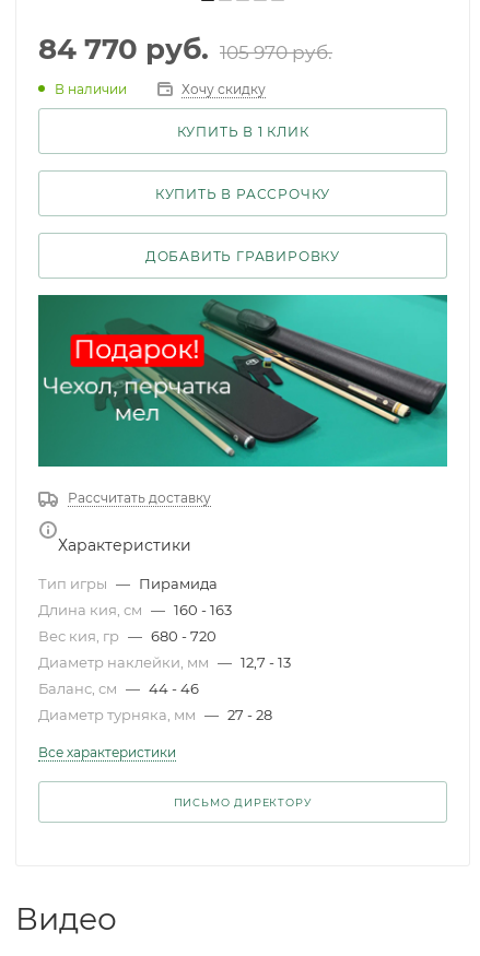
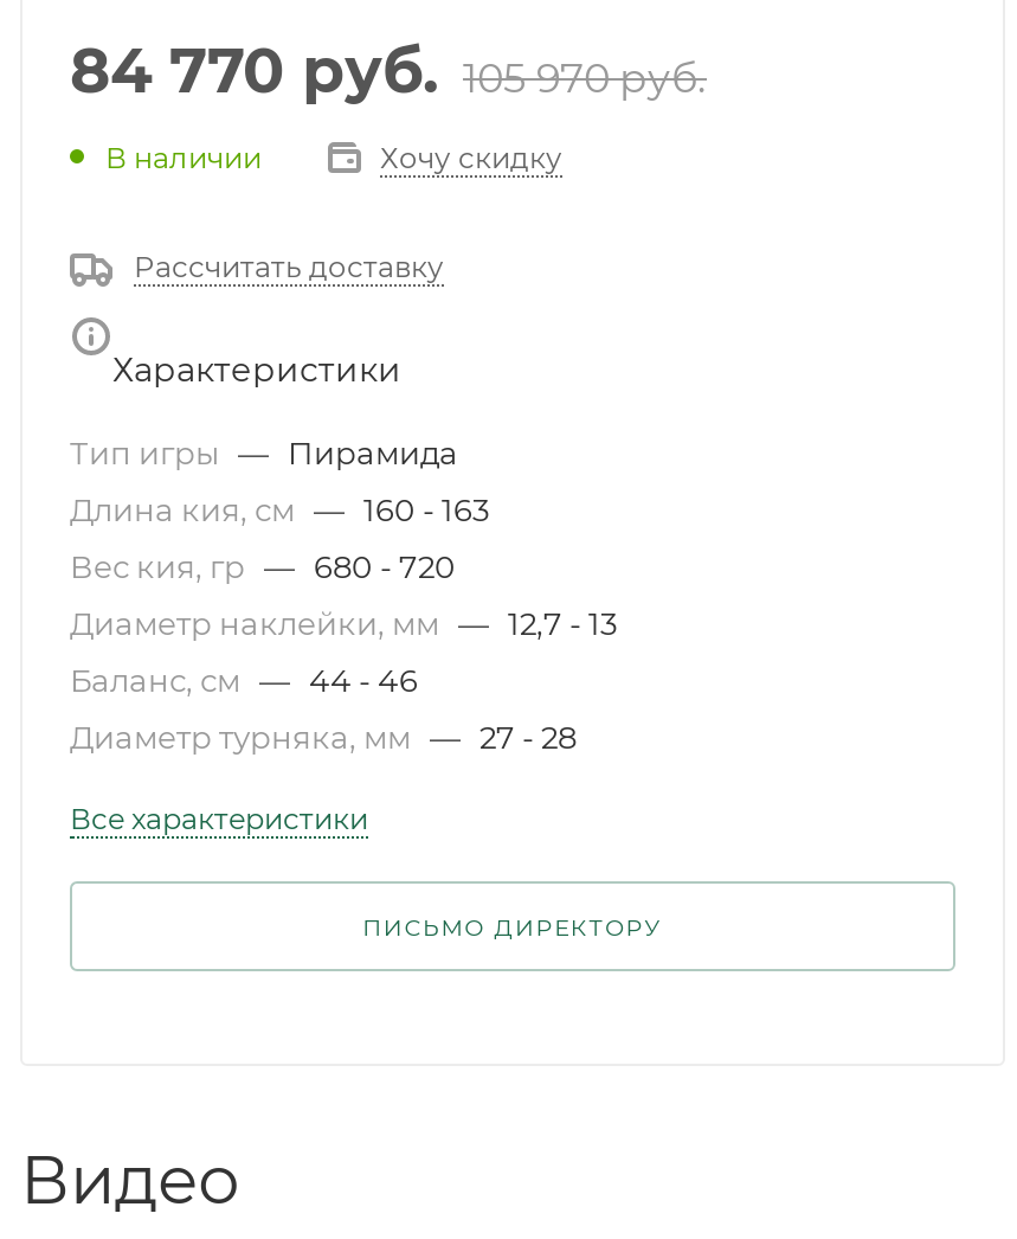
- КУПИТЬ В 1 КЛИК

- КУПИТЬ В РАССРОЧКУ

- ДОБАВИТЬ ГРАВИРОВКУ

- [image]
